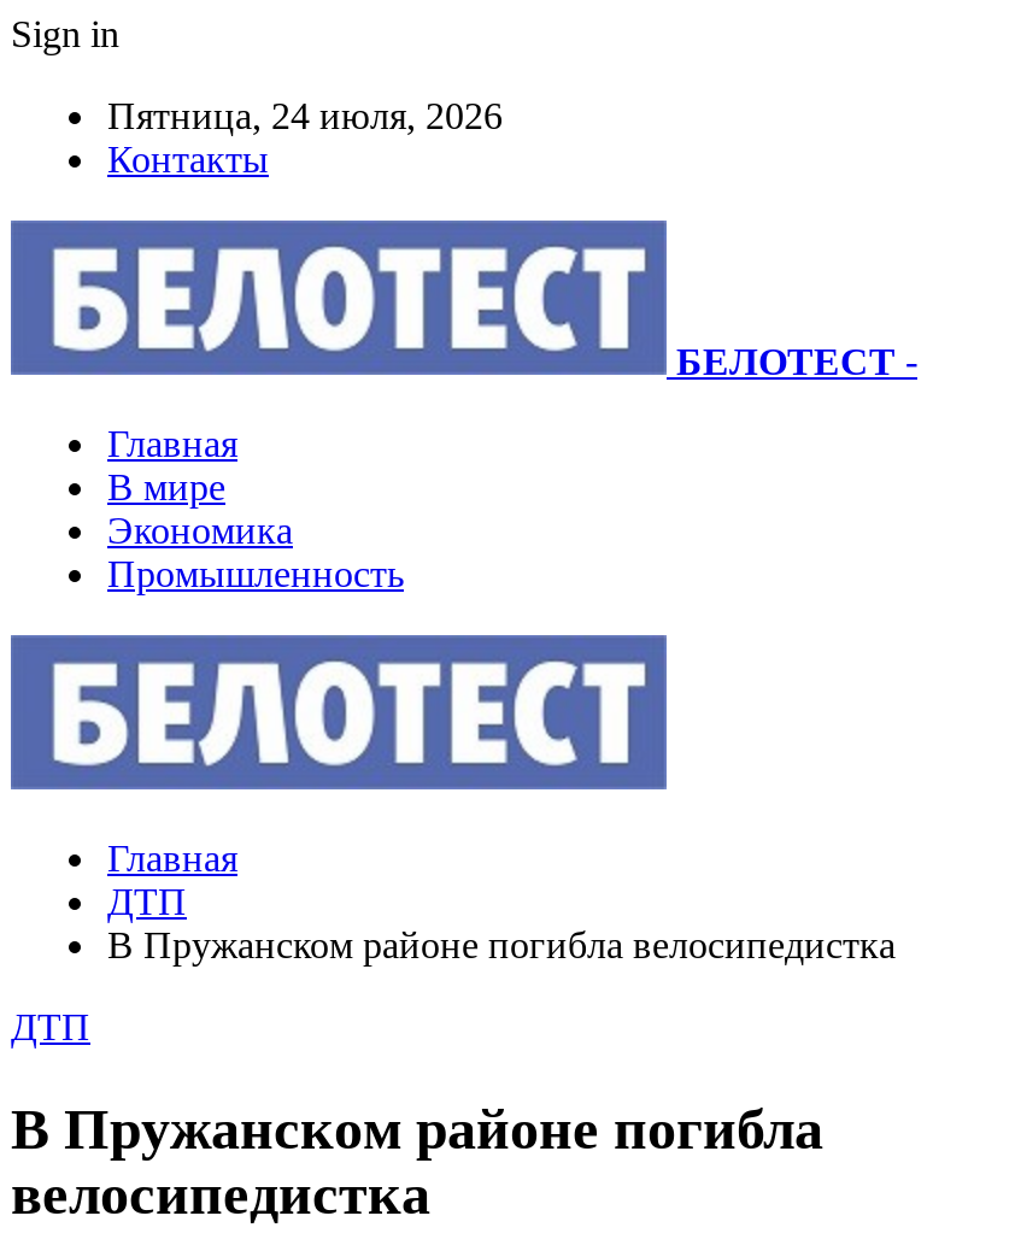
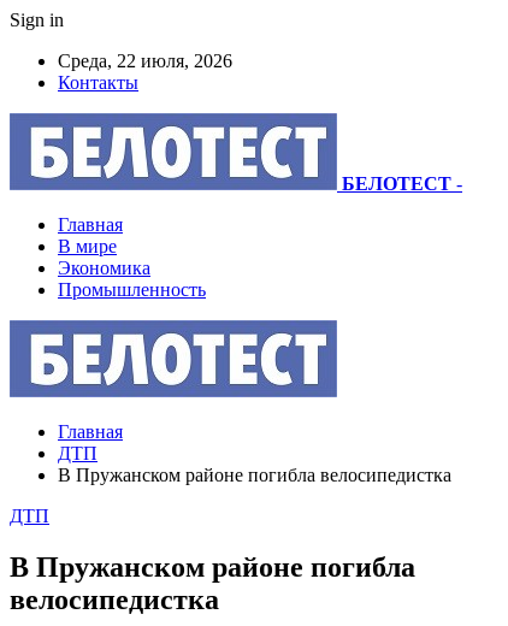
- Пятница, 24 июля, 2026
+ Среда, 22 июля, 2026
